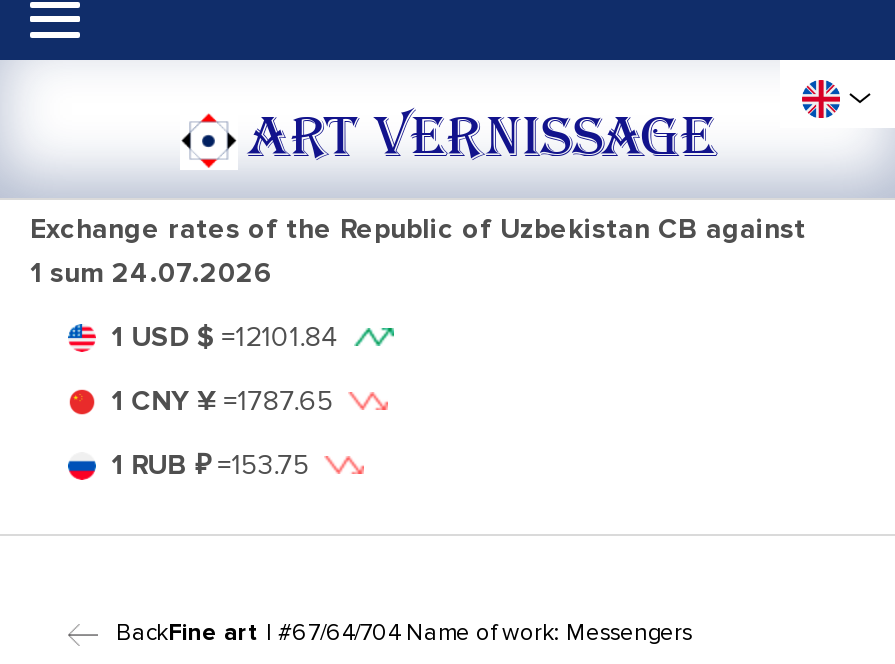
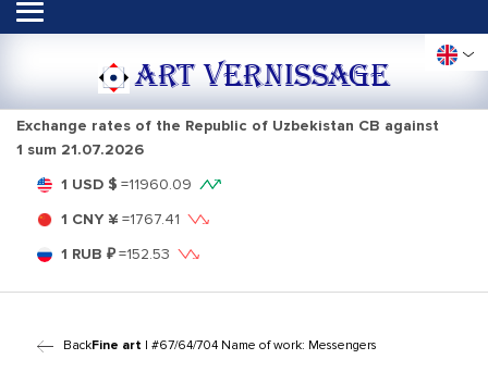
- 1 sum 24.07.2026
+ 1 sum 21.07.2026

- 1 USD $ =12101.84
+ 1 USD $ =11960.09

- 1 CNY ¥ =1787.65
+ 1 CNY ¥ =1767.41

- 1 RUB ₽ =153.75
+ 1 RUB ₽ =152.53
